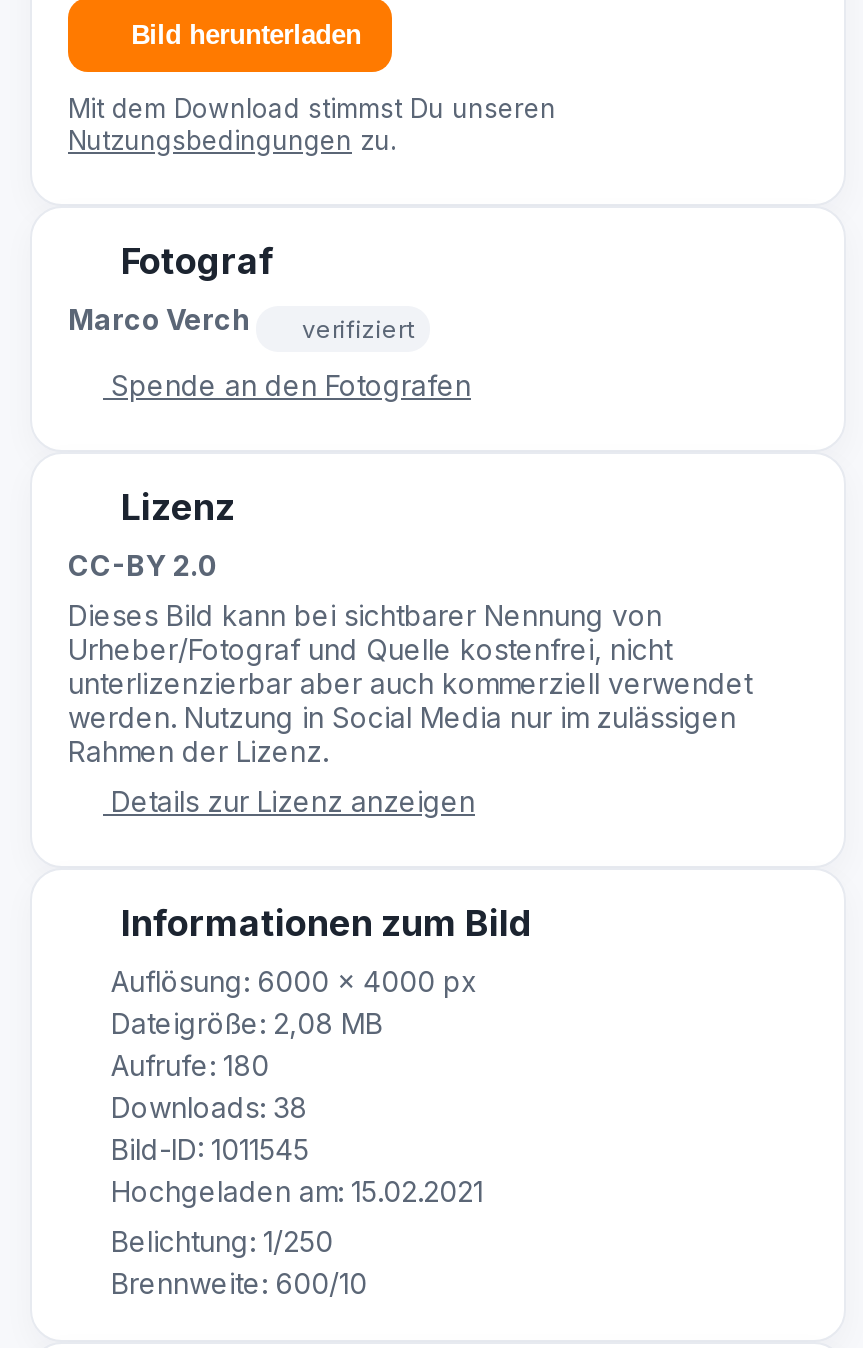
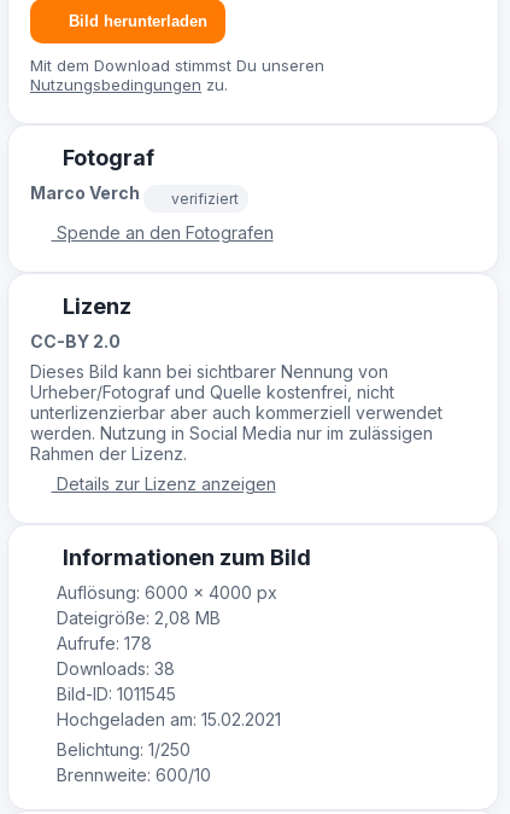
- Aufrufe: 180
+ Aufrufe: 178
